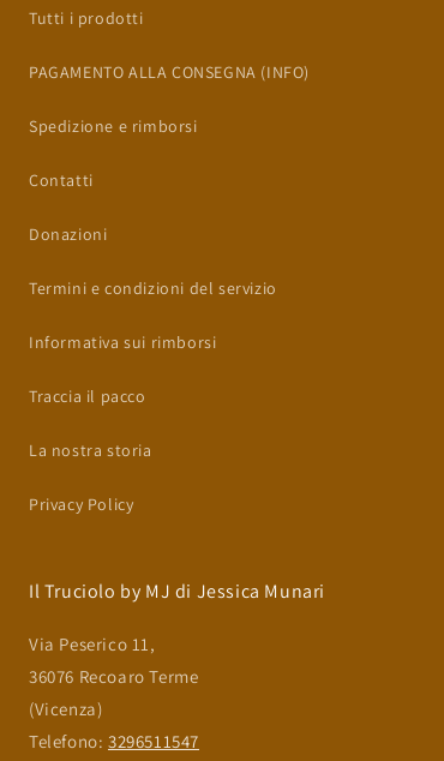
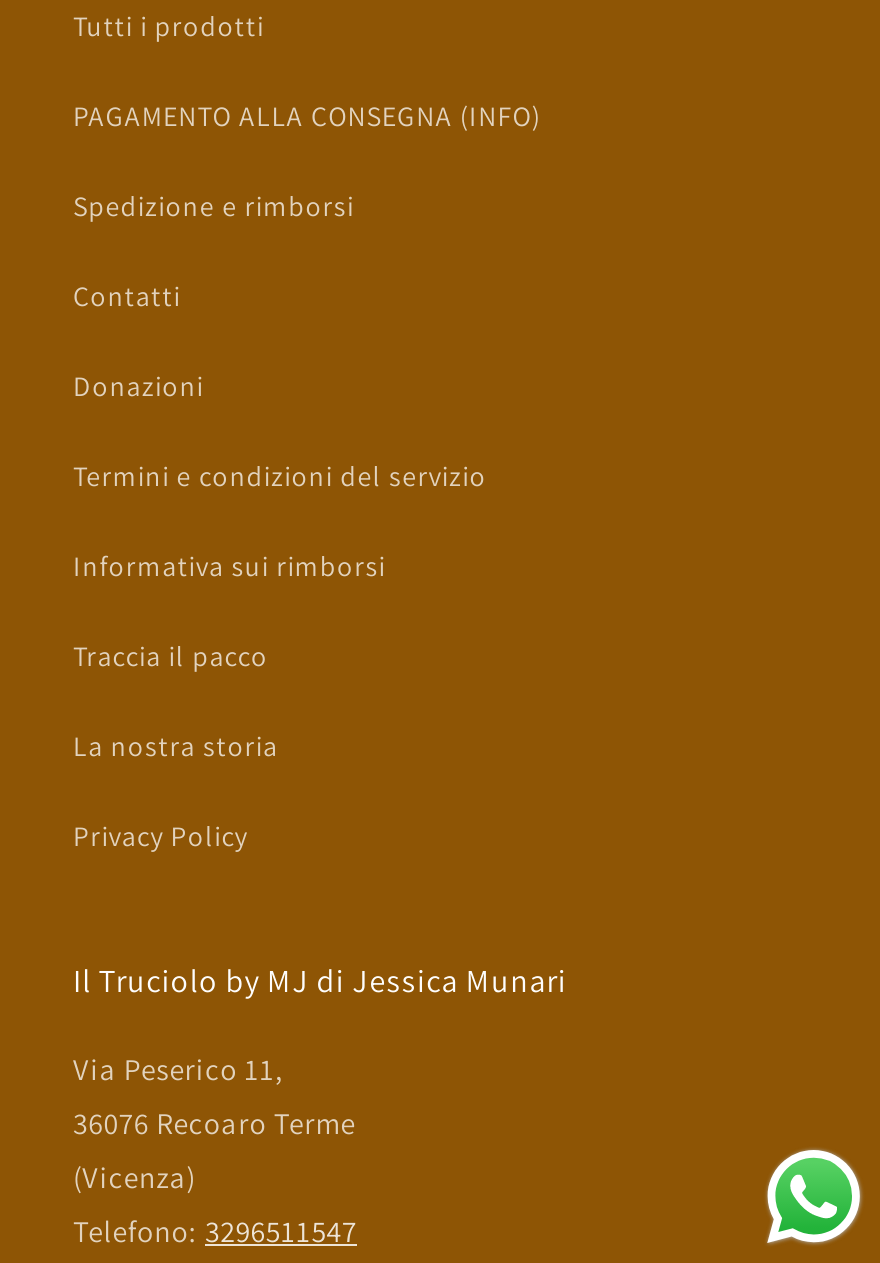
+ [image]
